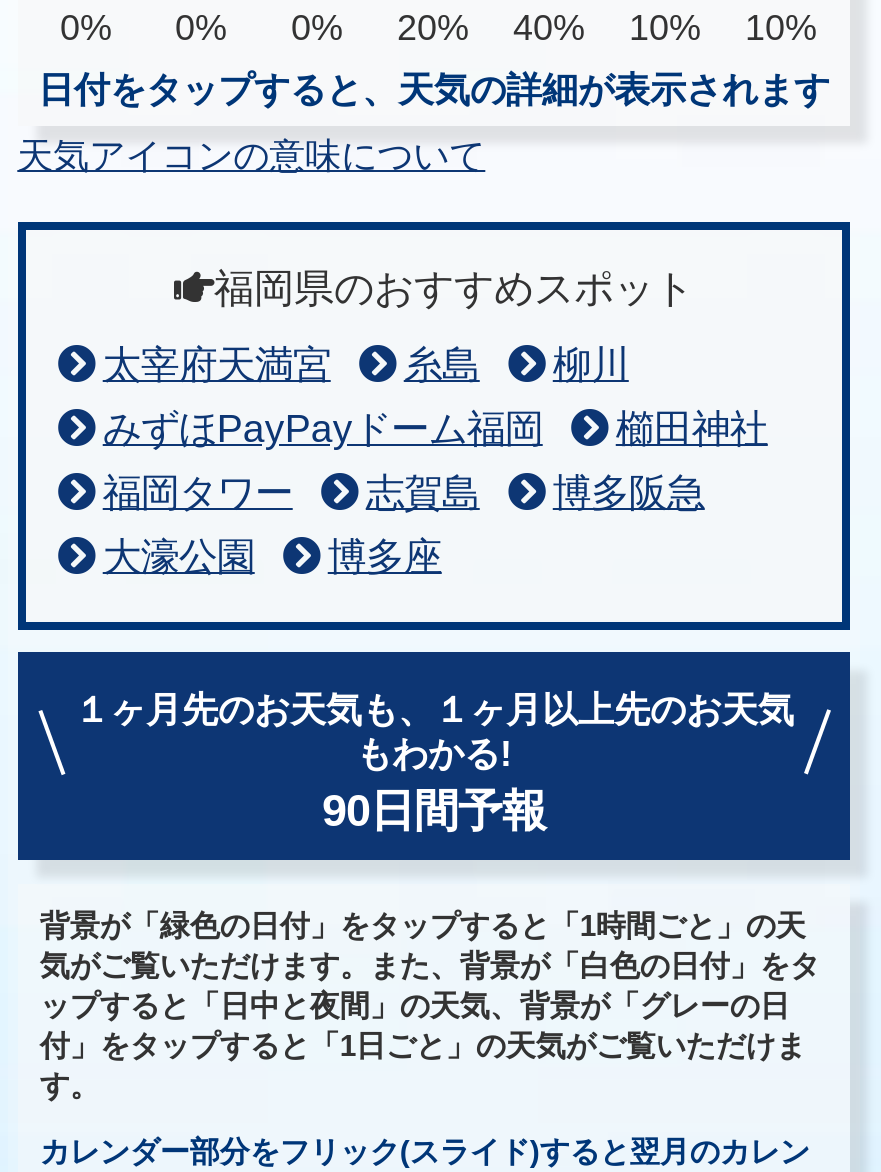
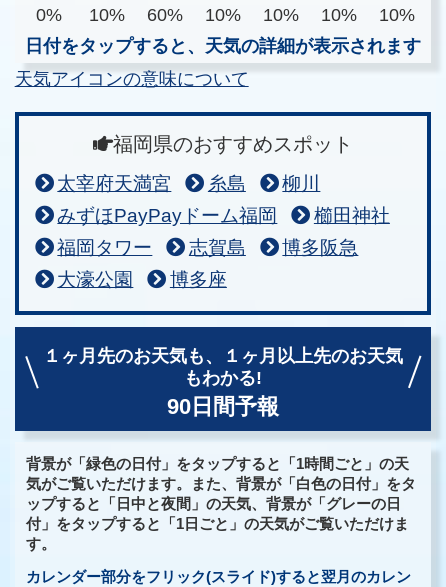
- 0%
+ 10%

- 0%
+ 60%

- 20%
+ 10%

- 40%
+ 10%
